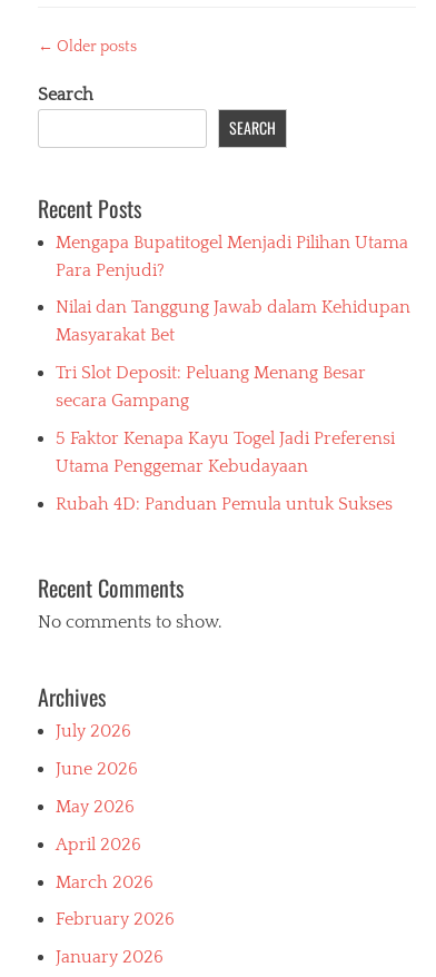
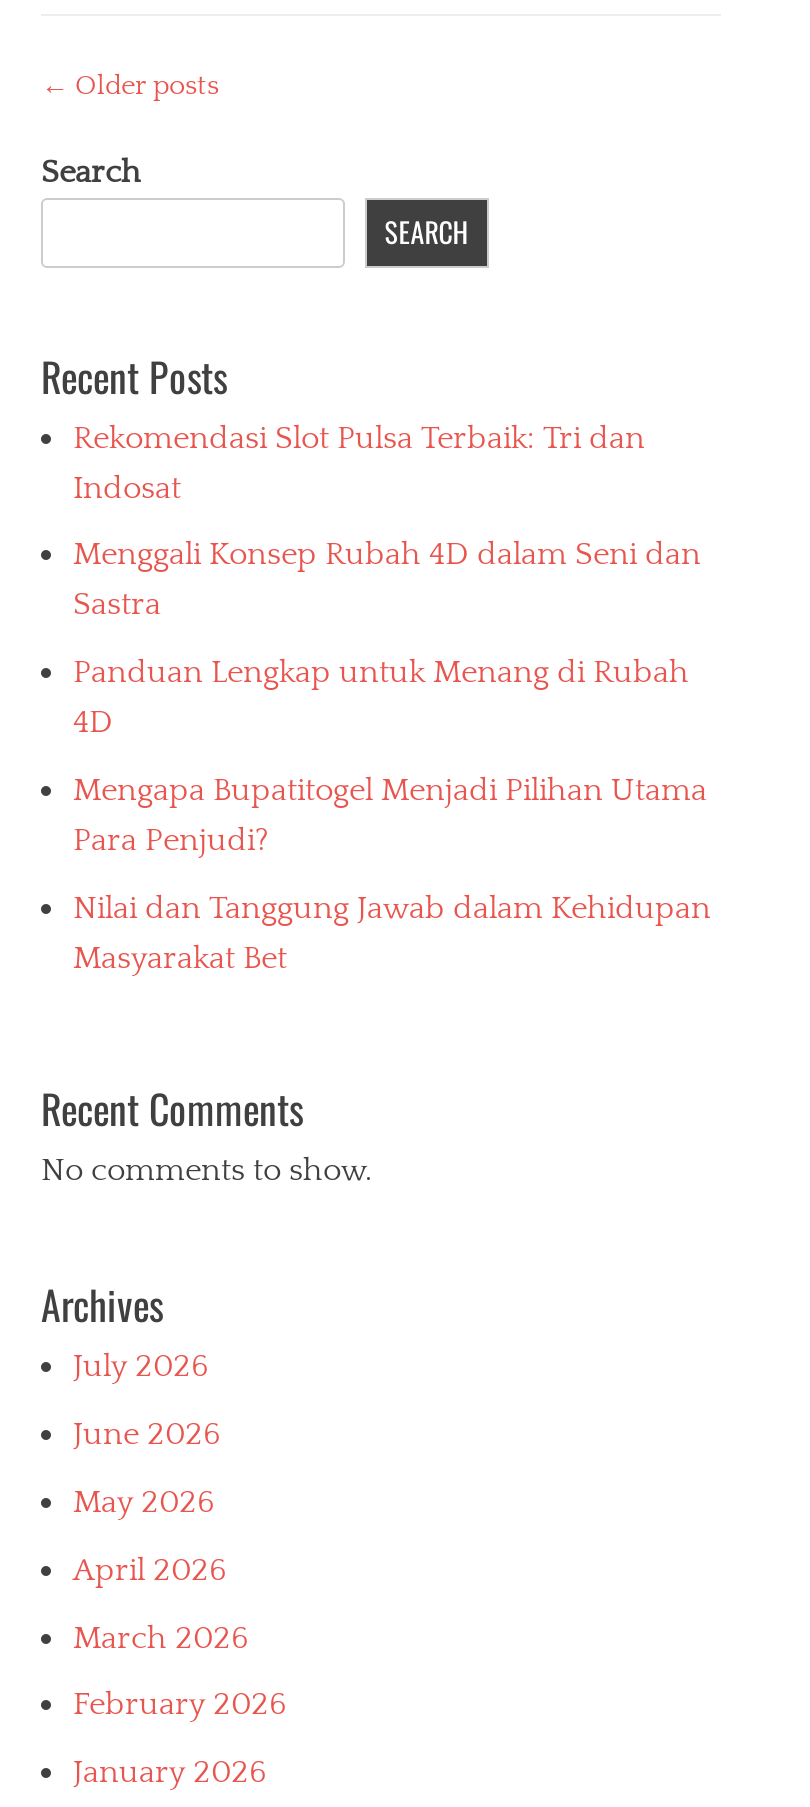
+ Rekomendasi Slot Pulsa Terbaik: Tri dan
+ Indosat
+ Menggali Konsep Rubah 4D dalam Seni dan
+ Sastra
+ Panduan Lengkap untuk Menang di Rubah
+ 4D

moved down: Mengapa Bupatitogel Menjadi Pilihan Utama | Para Penjudi? | Nilai dan Tanggung Jawab dalam Kehidupan | Masyarakat Bet

- Tri Slot Deposit: Peluang Menang Besar
- secara Gampang
- 5 Faktor Kenapa Kayu Togel Jadi Preferensi
- Utama Penggemar Kebudayaan
- Rubah 4D: Panduan Pemula untuk Sukses
